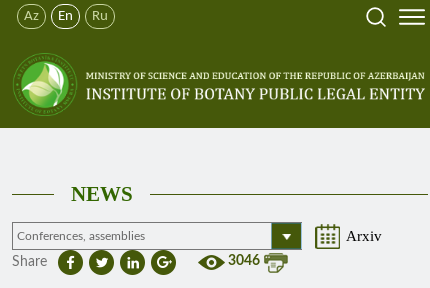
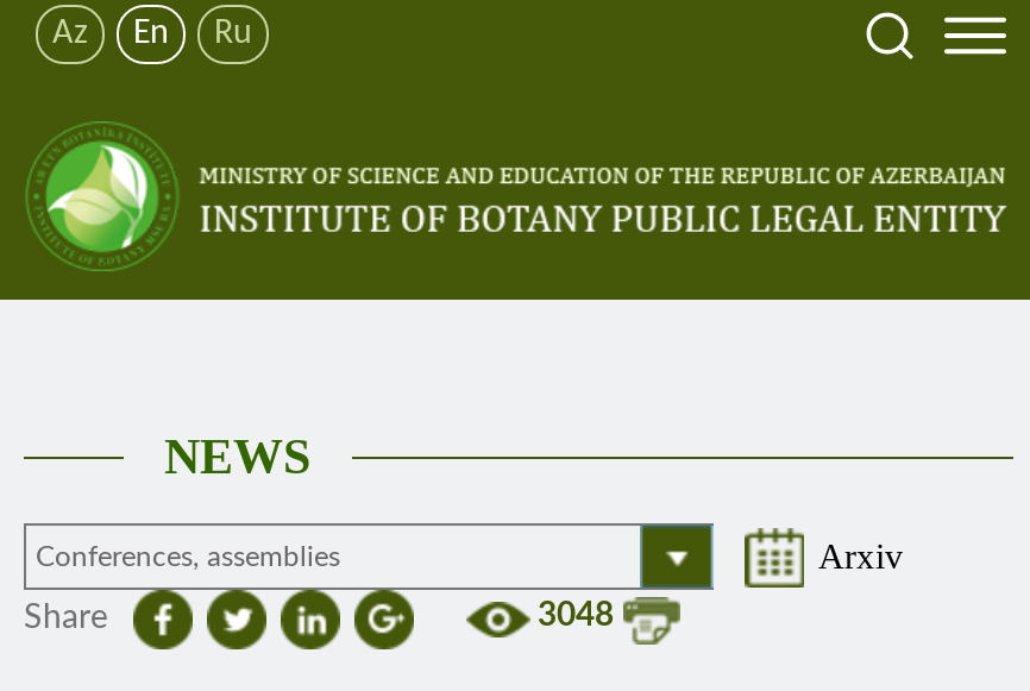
- 3046
+ 3048
